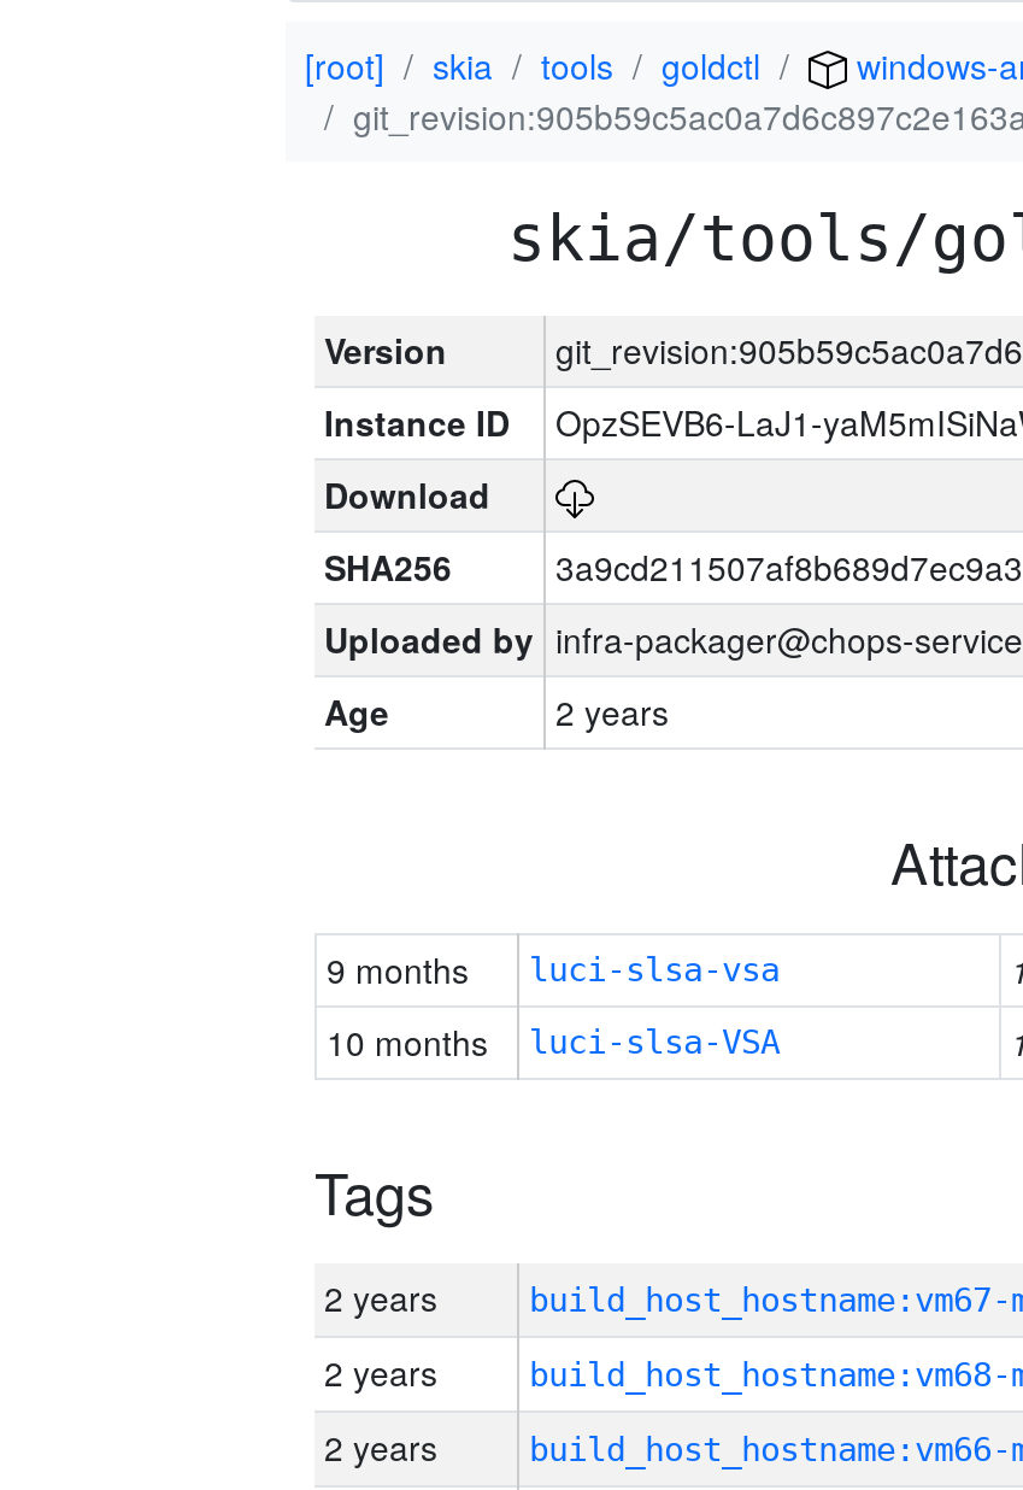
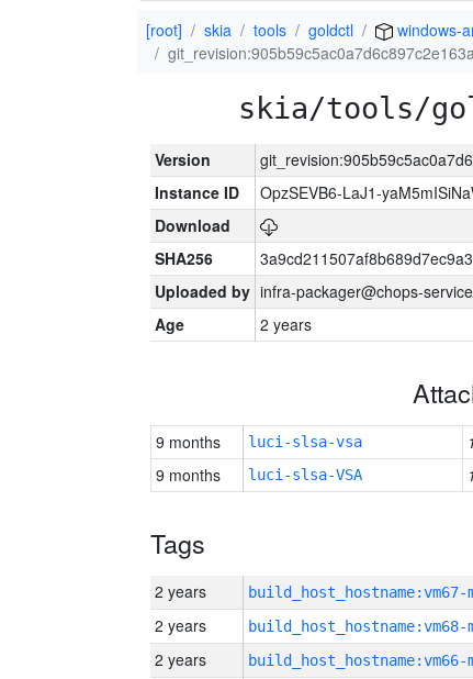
- 10 months luci-slsa-VSA
+ 9 months luci-slsa-VSA
